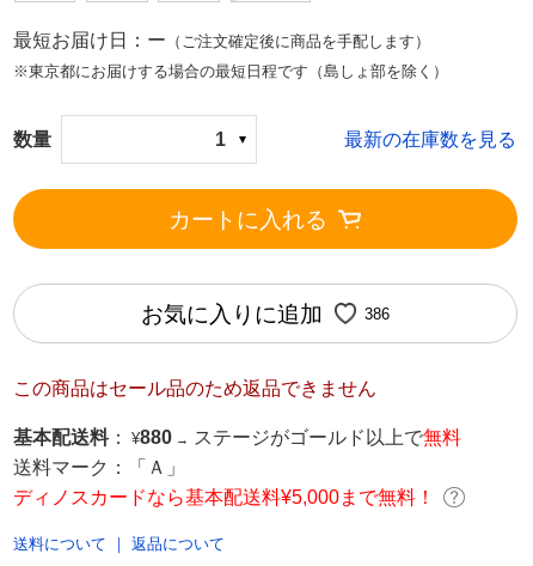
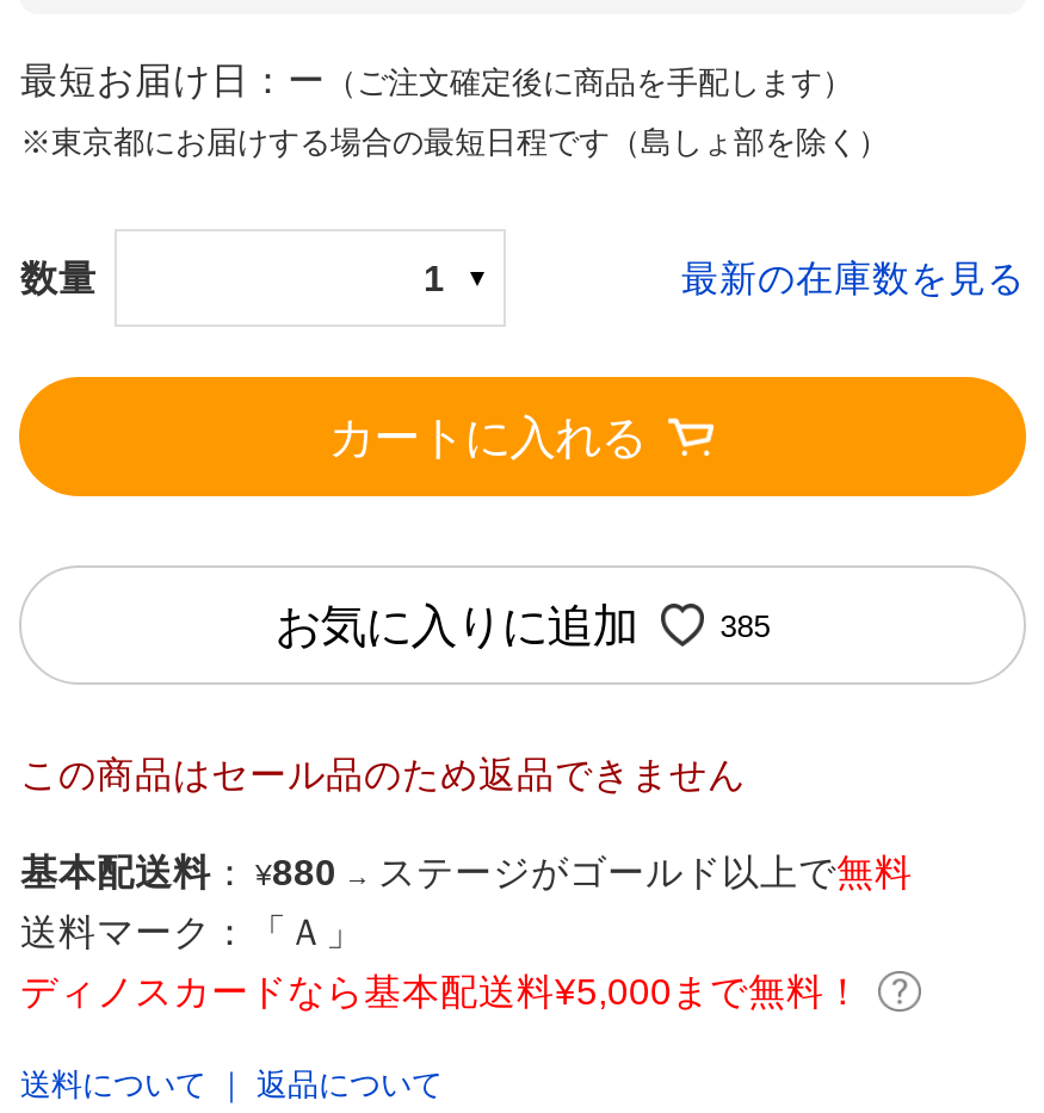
- 386
+ 385
